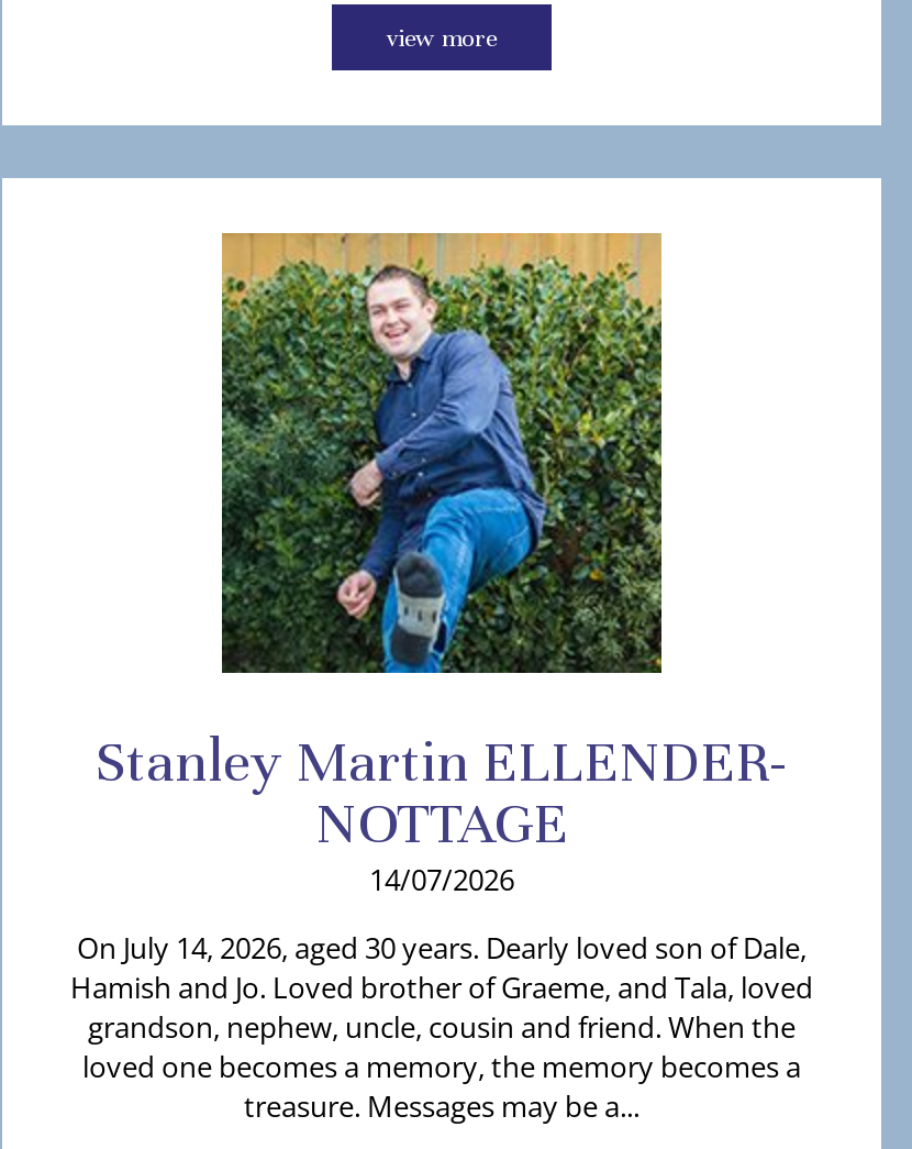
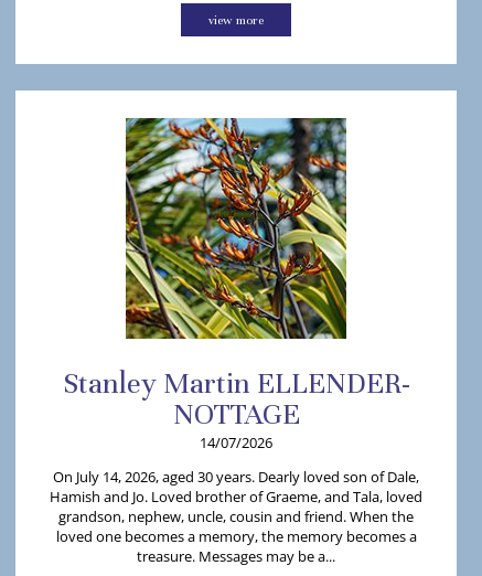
- [image]
+ [image]
